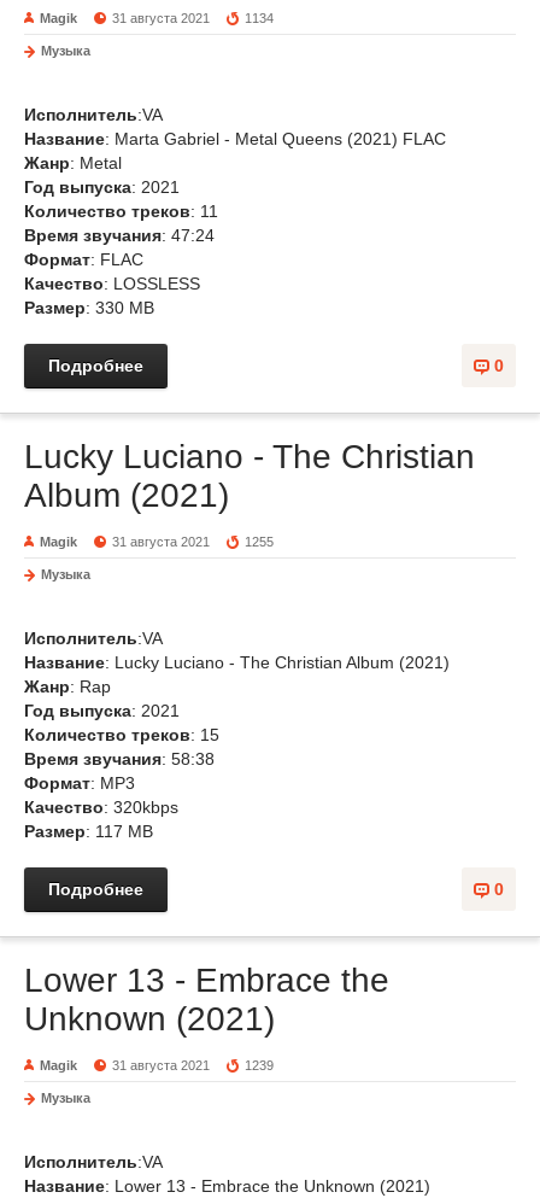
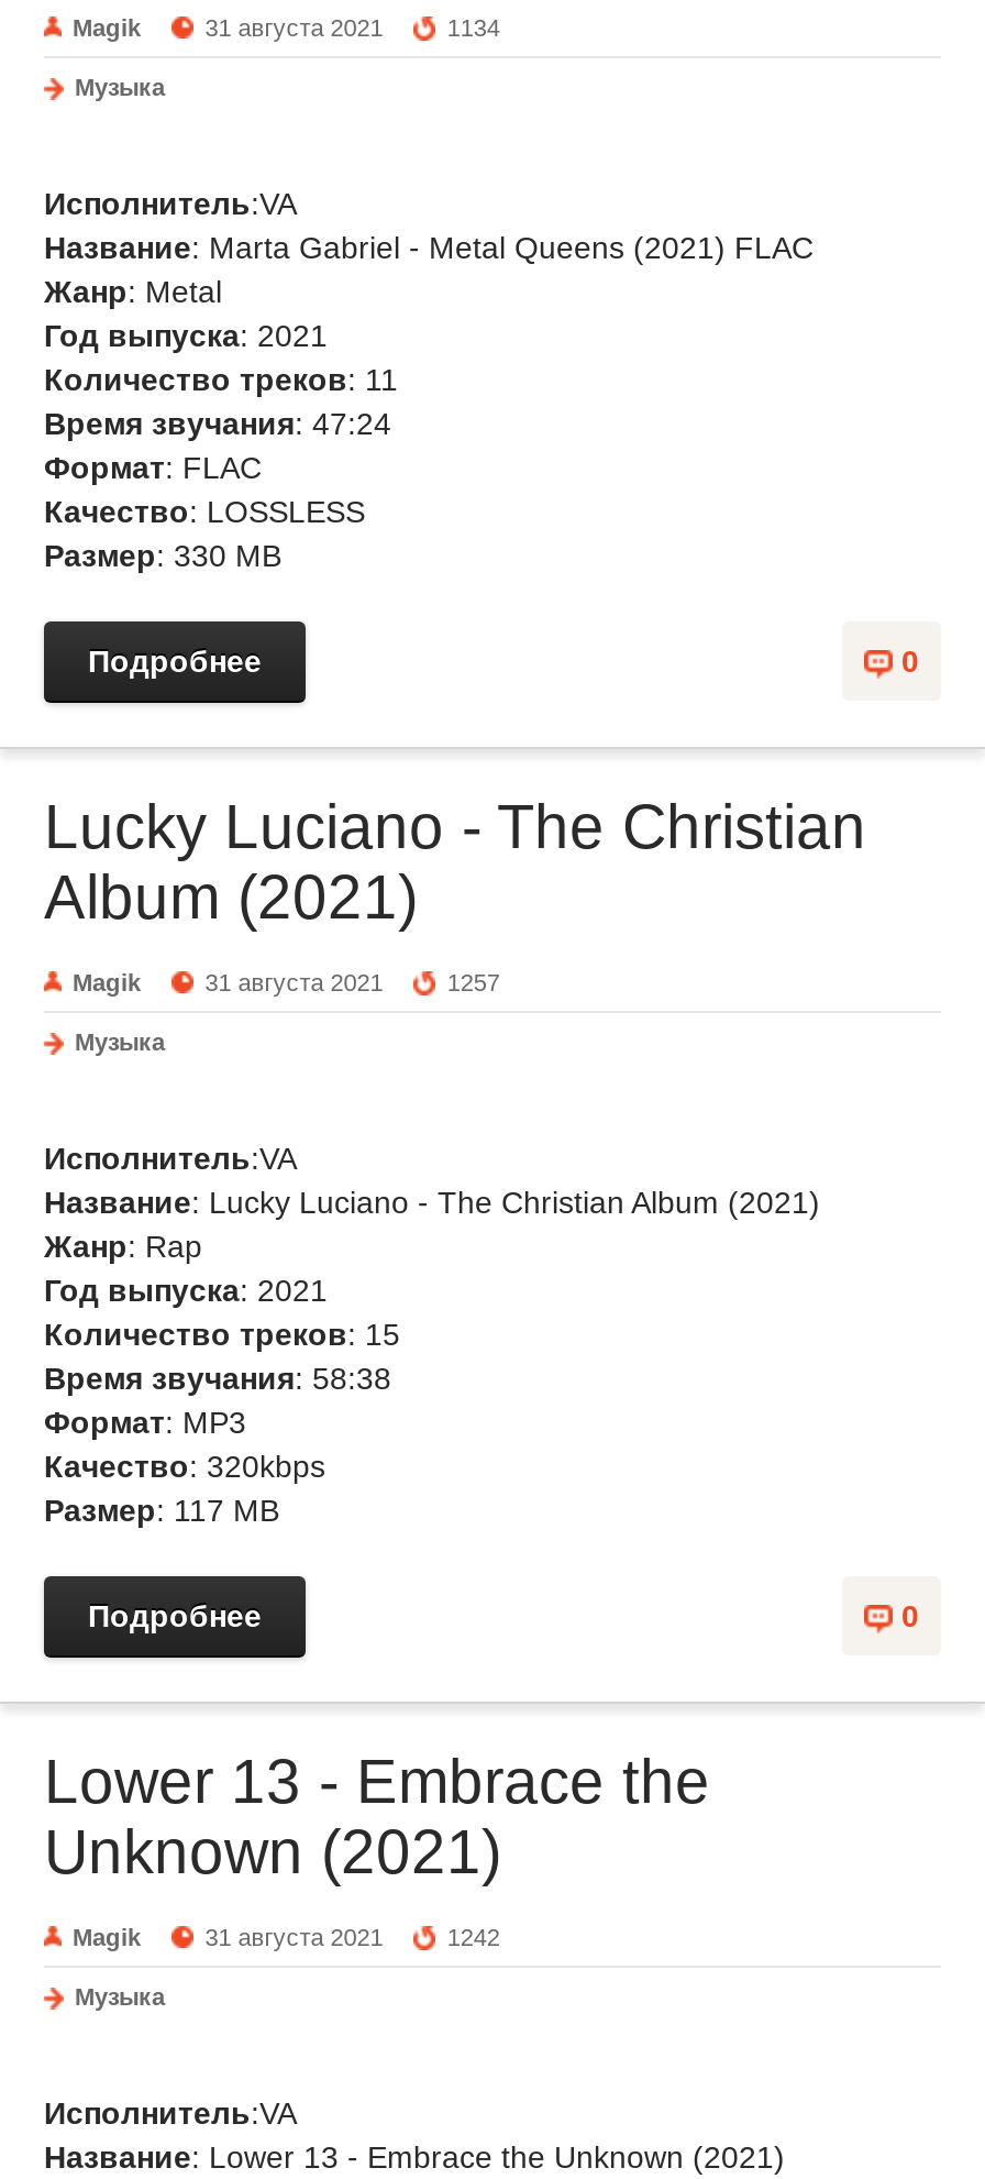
- 1255
+ 1257

- 1239
+ 1242
